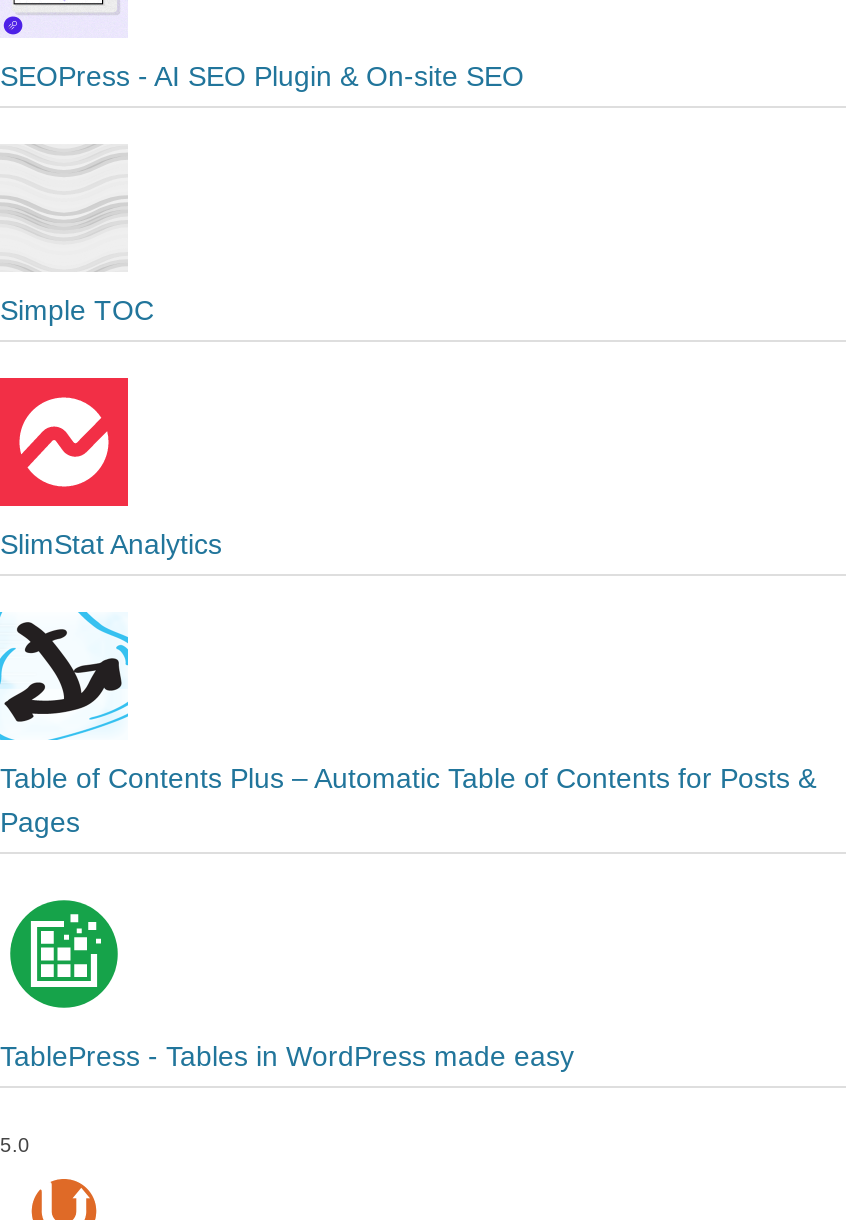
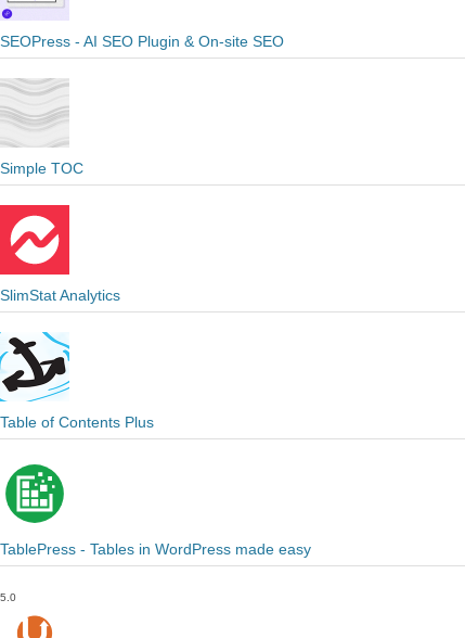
- Table of Contents Plus – Automatic Table of Contents for Posts &
- Pages
+ Table of Contents Plus
